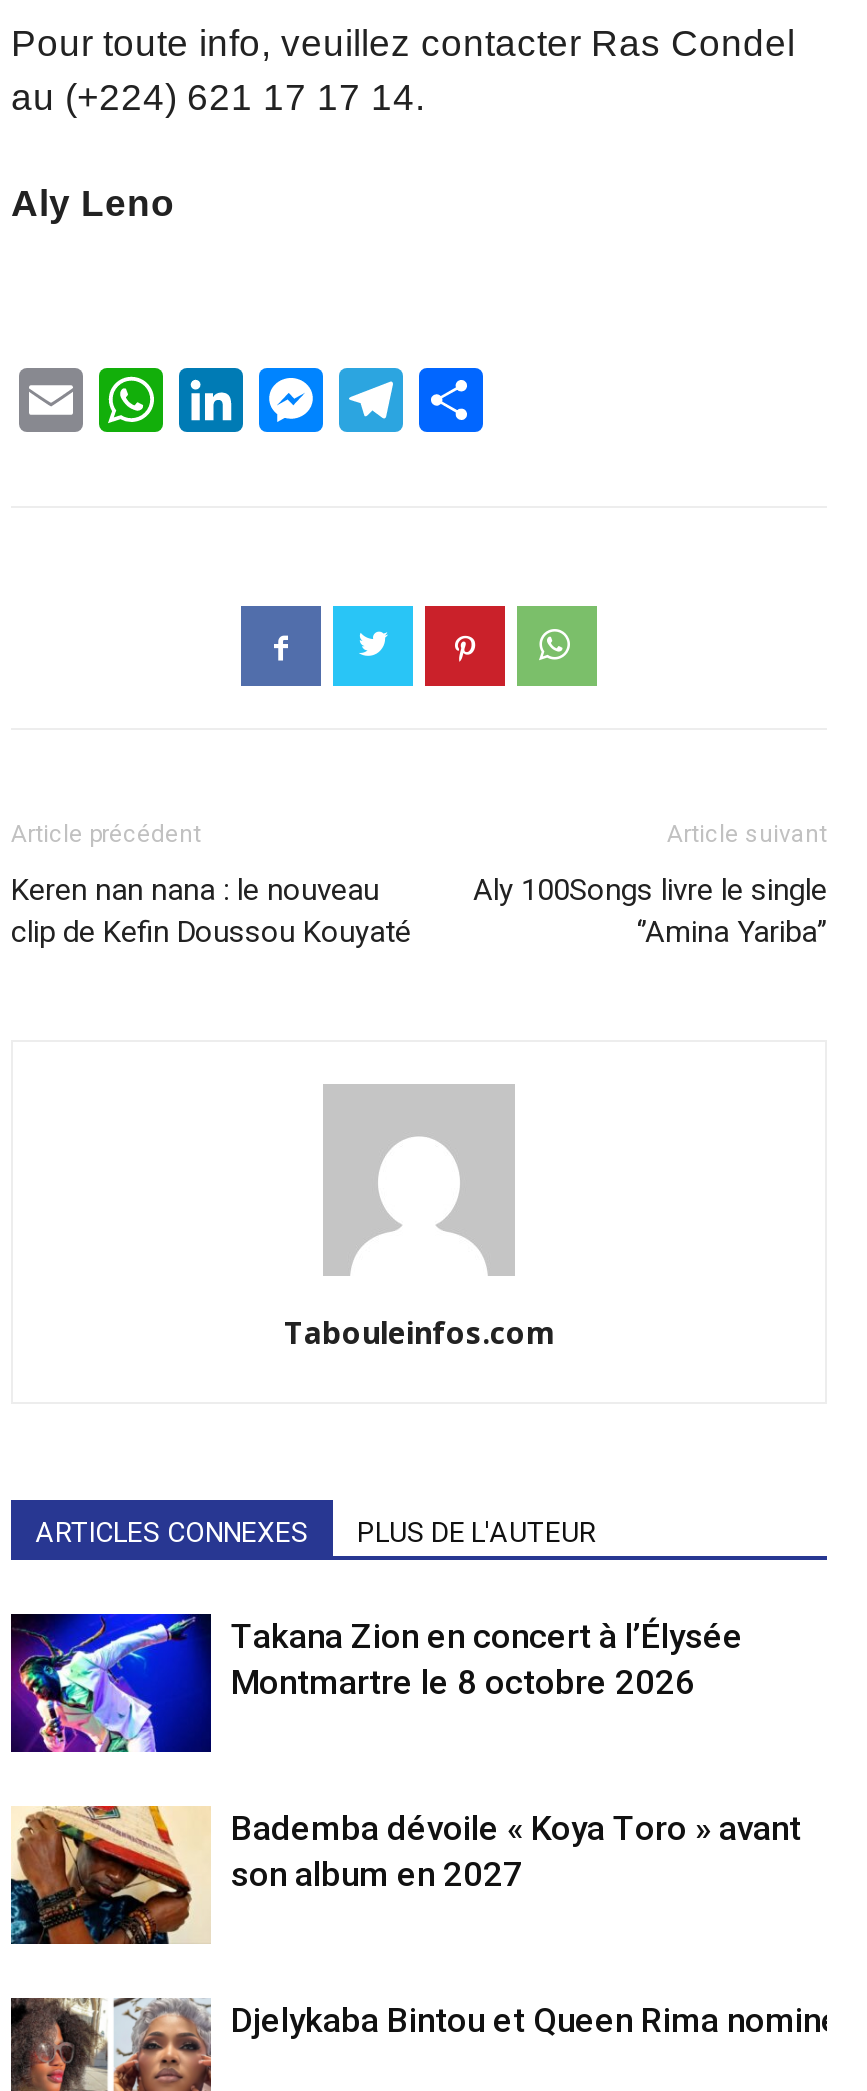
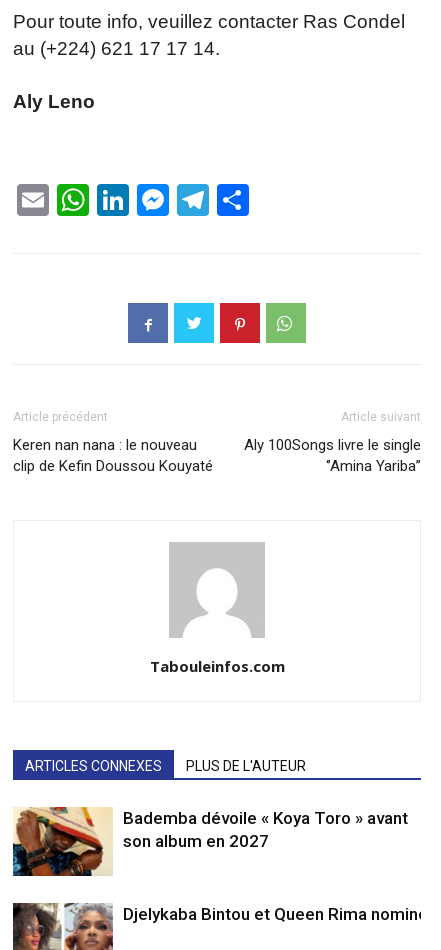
- [image]
- Takana Zion en concert à l’Élysée
- Montmartre le 8 octobre 2026
